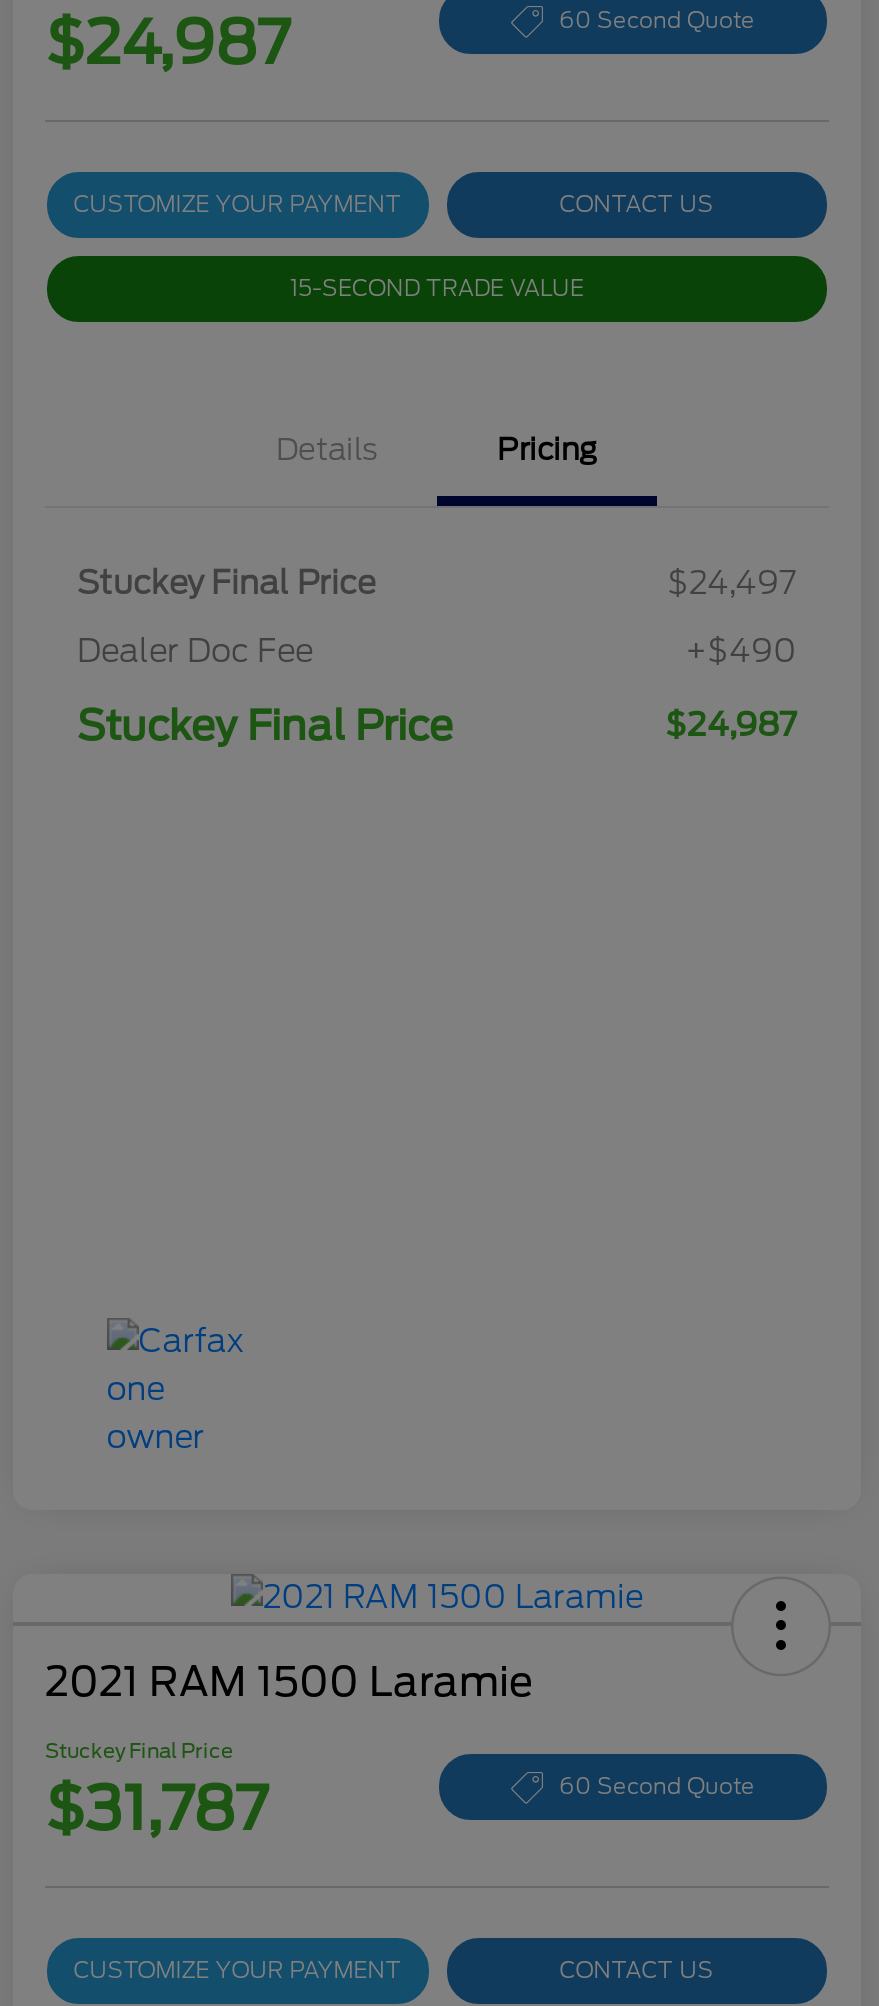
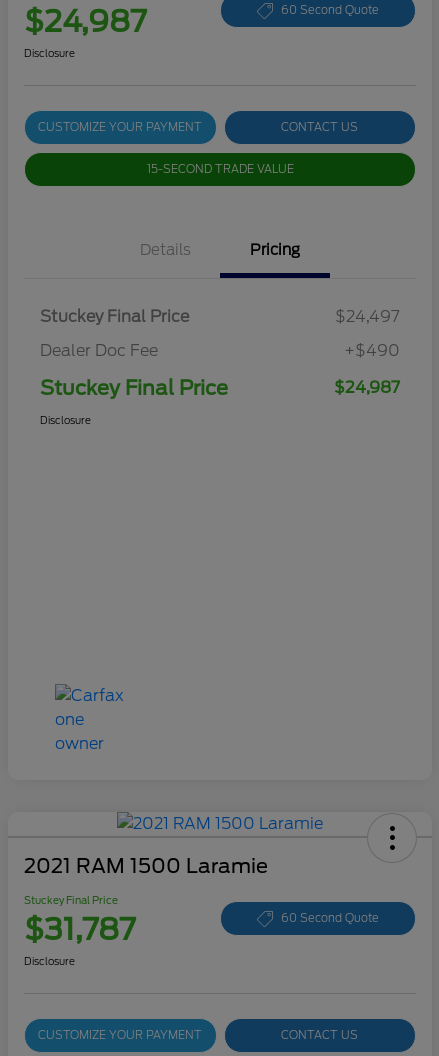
+ Disclosure

+ Disclosure

+ Disclosure
